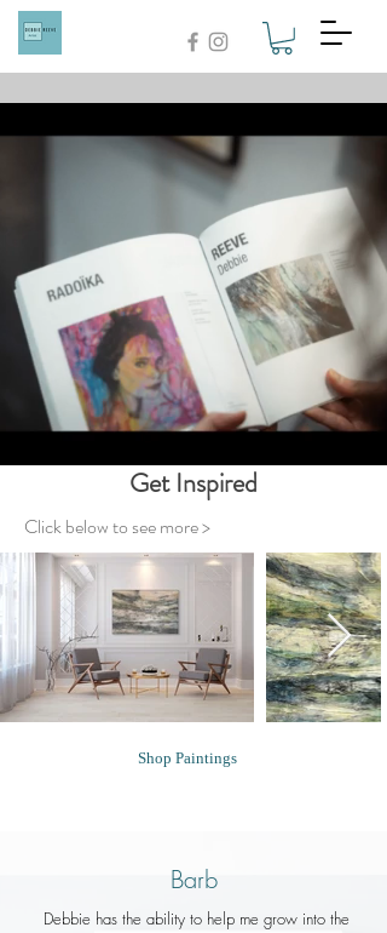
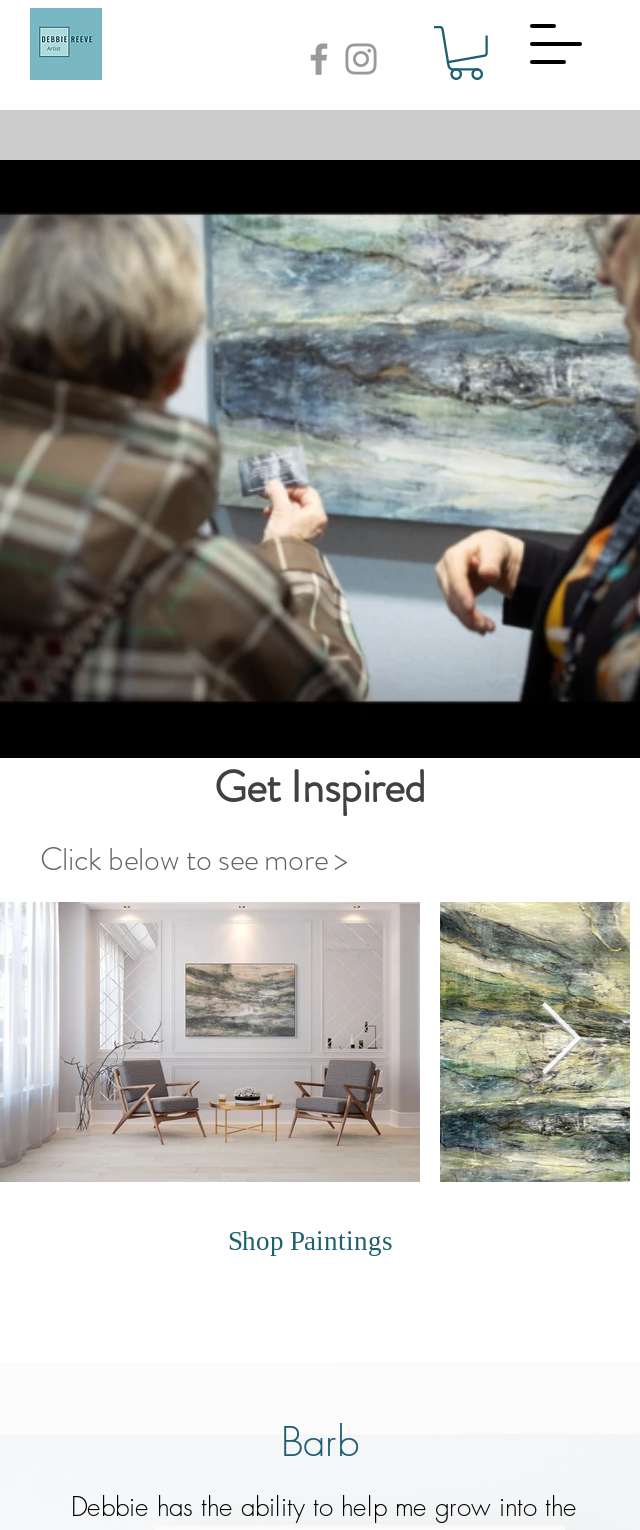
- [image]
+ [image]
